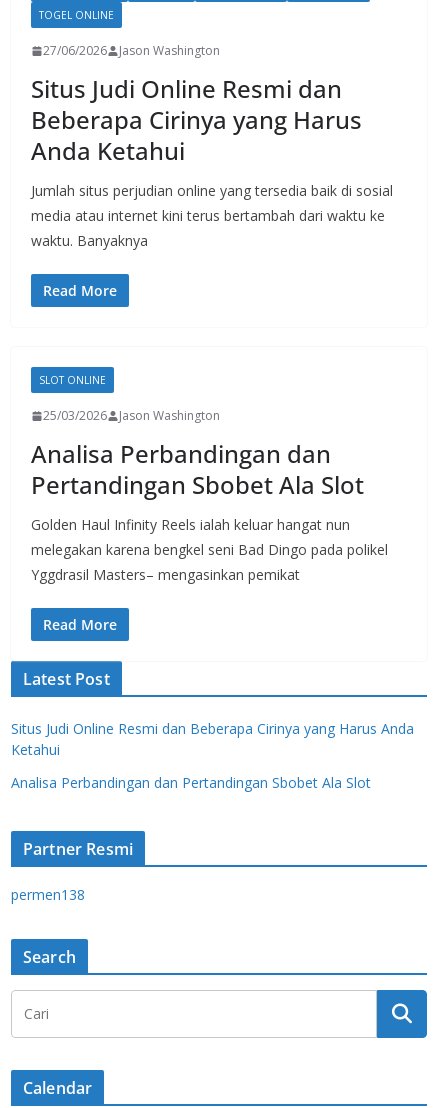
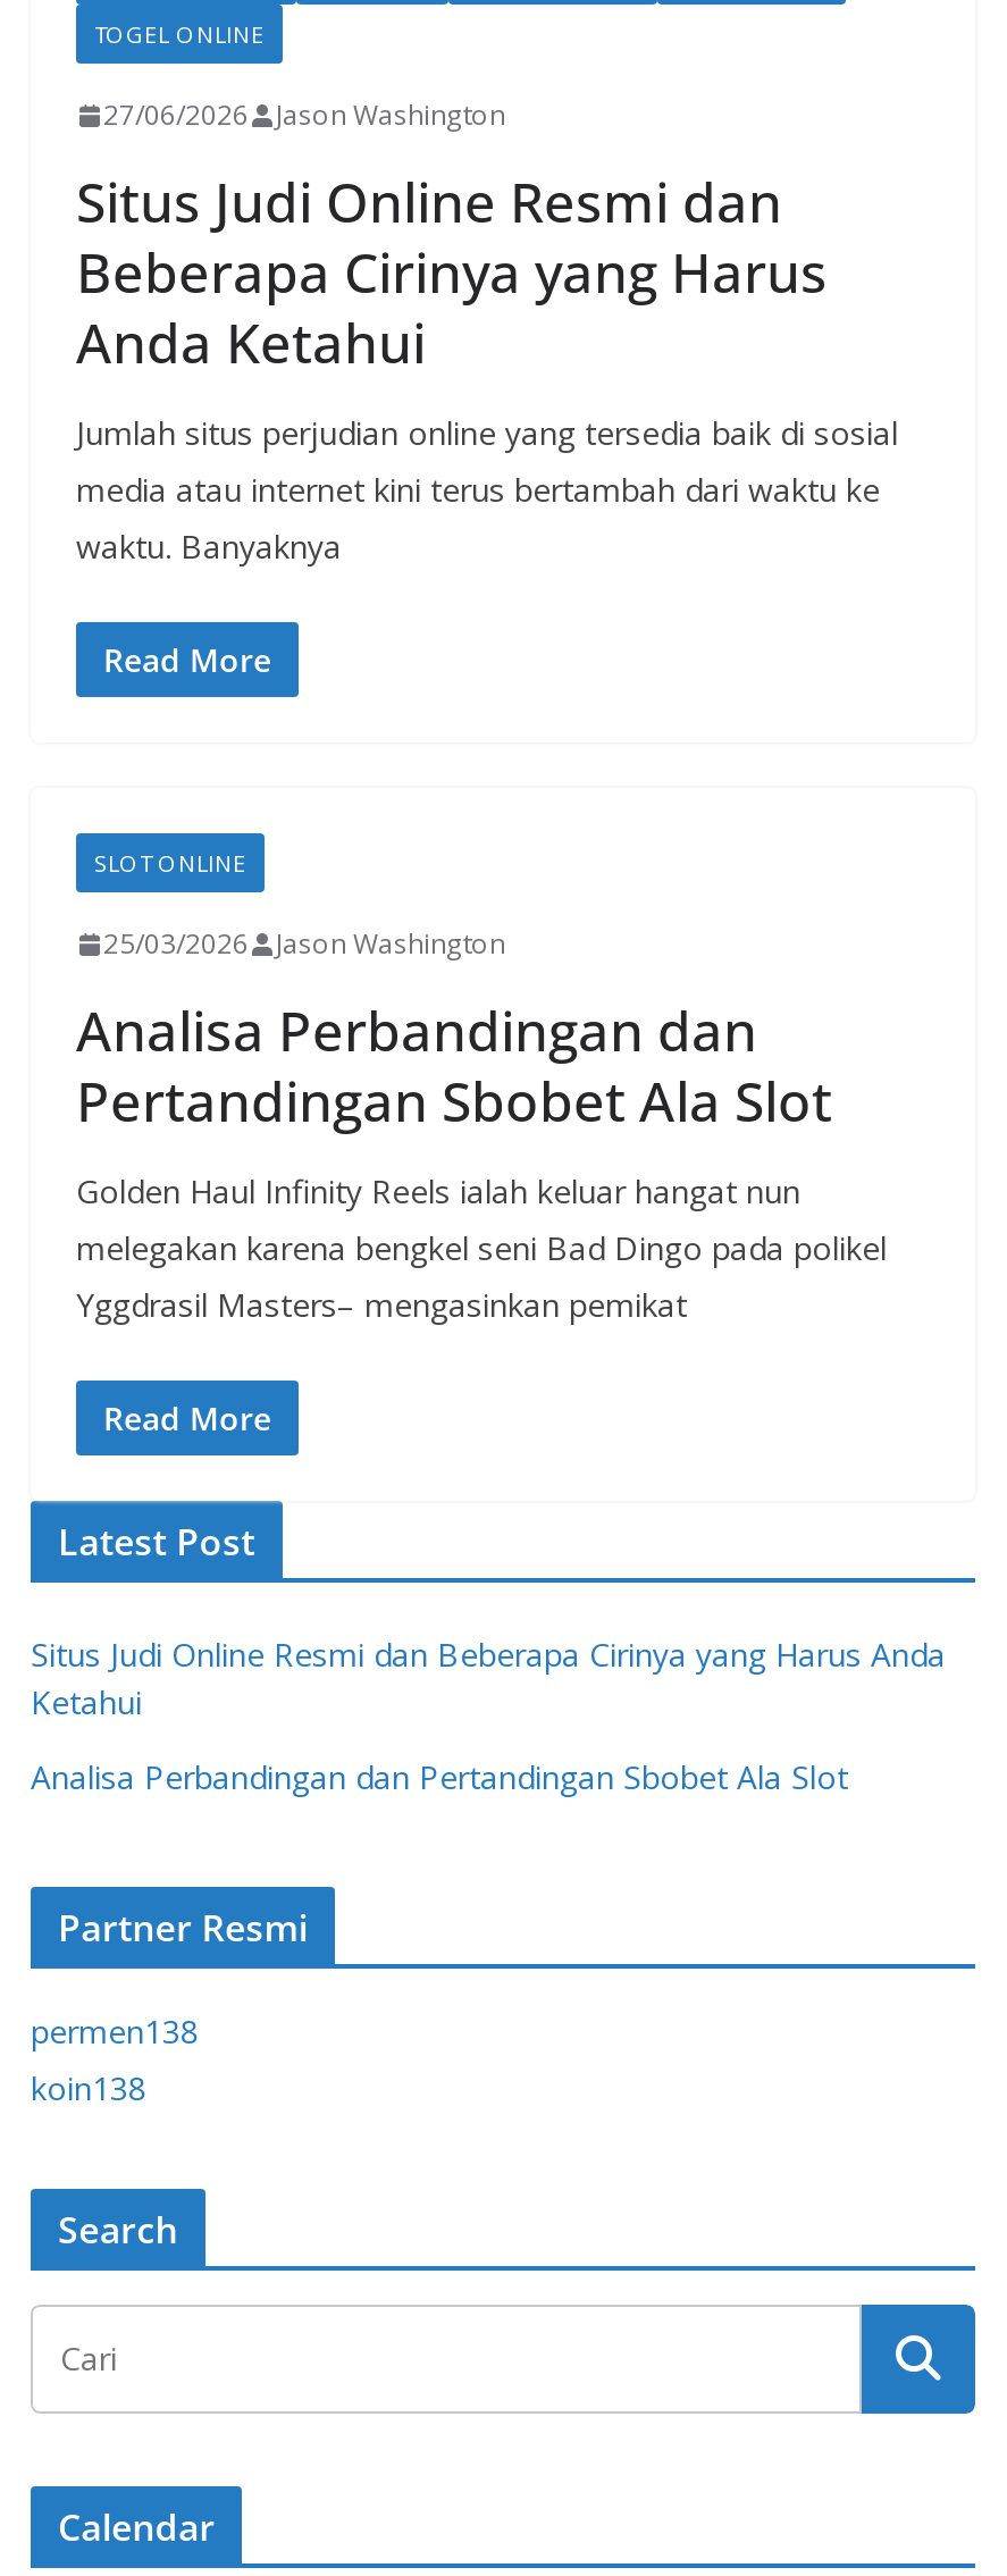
+ koin138
